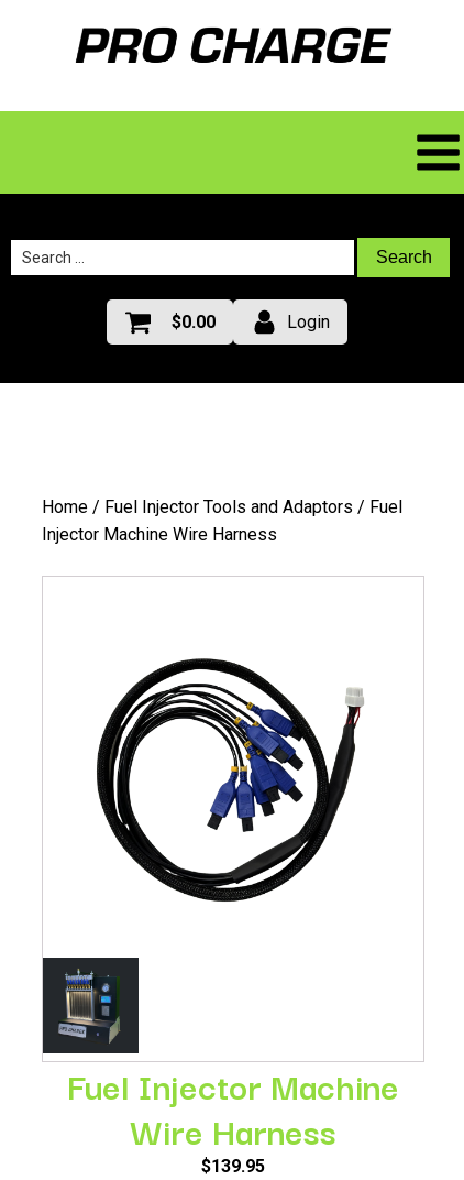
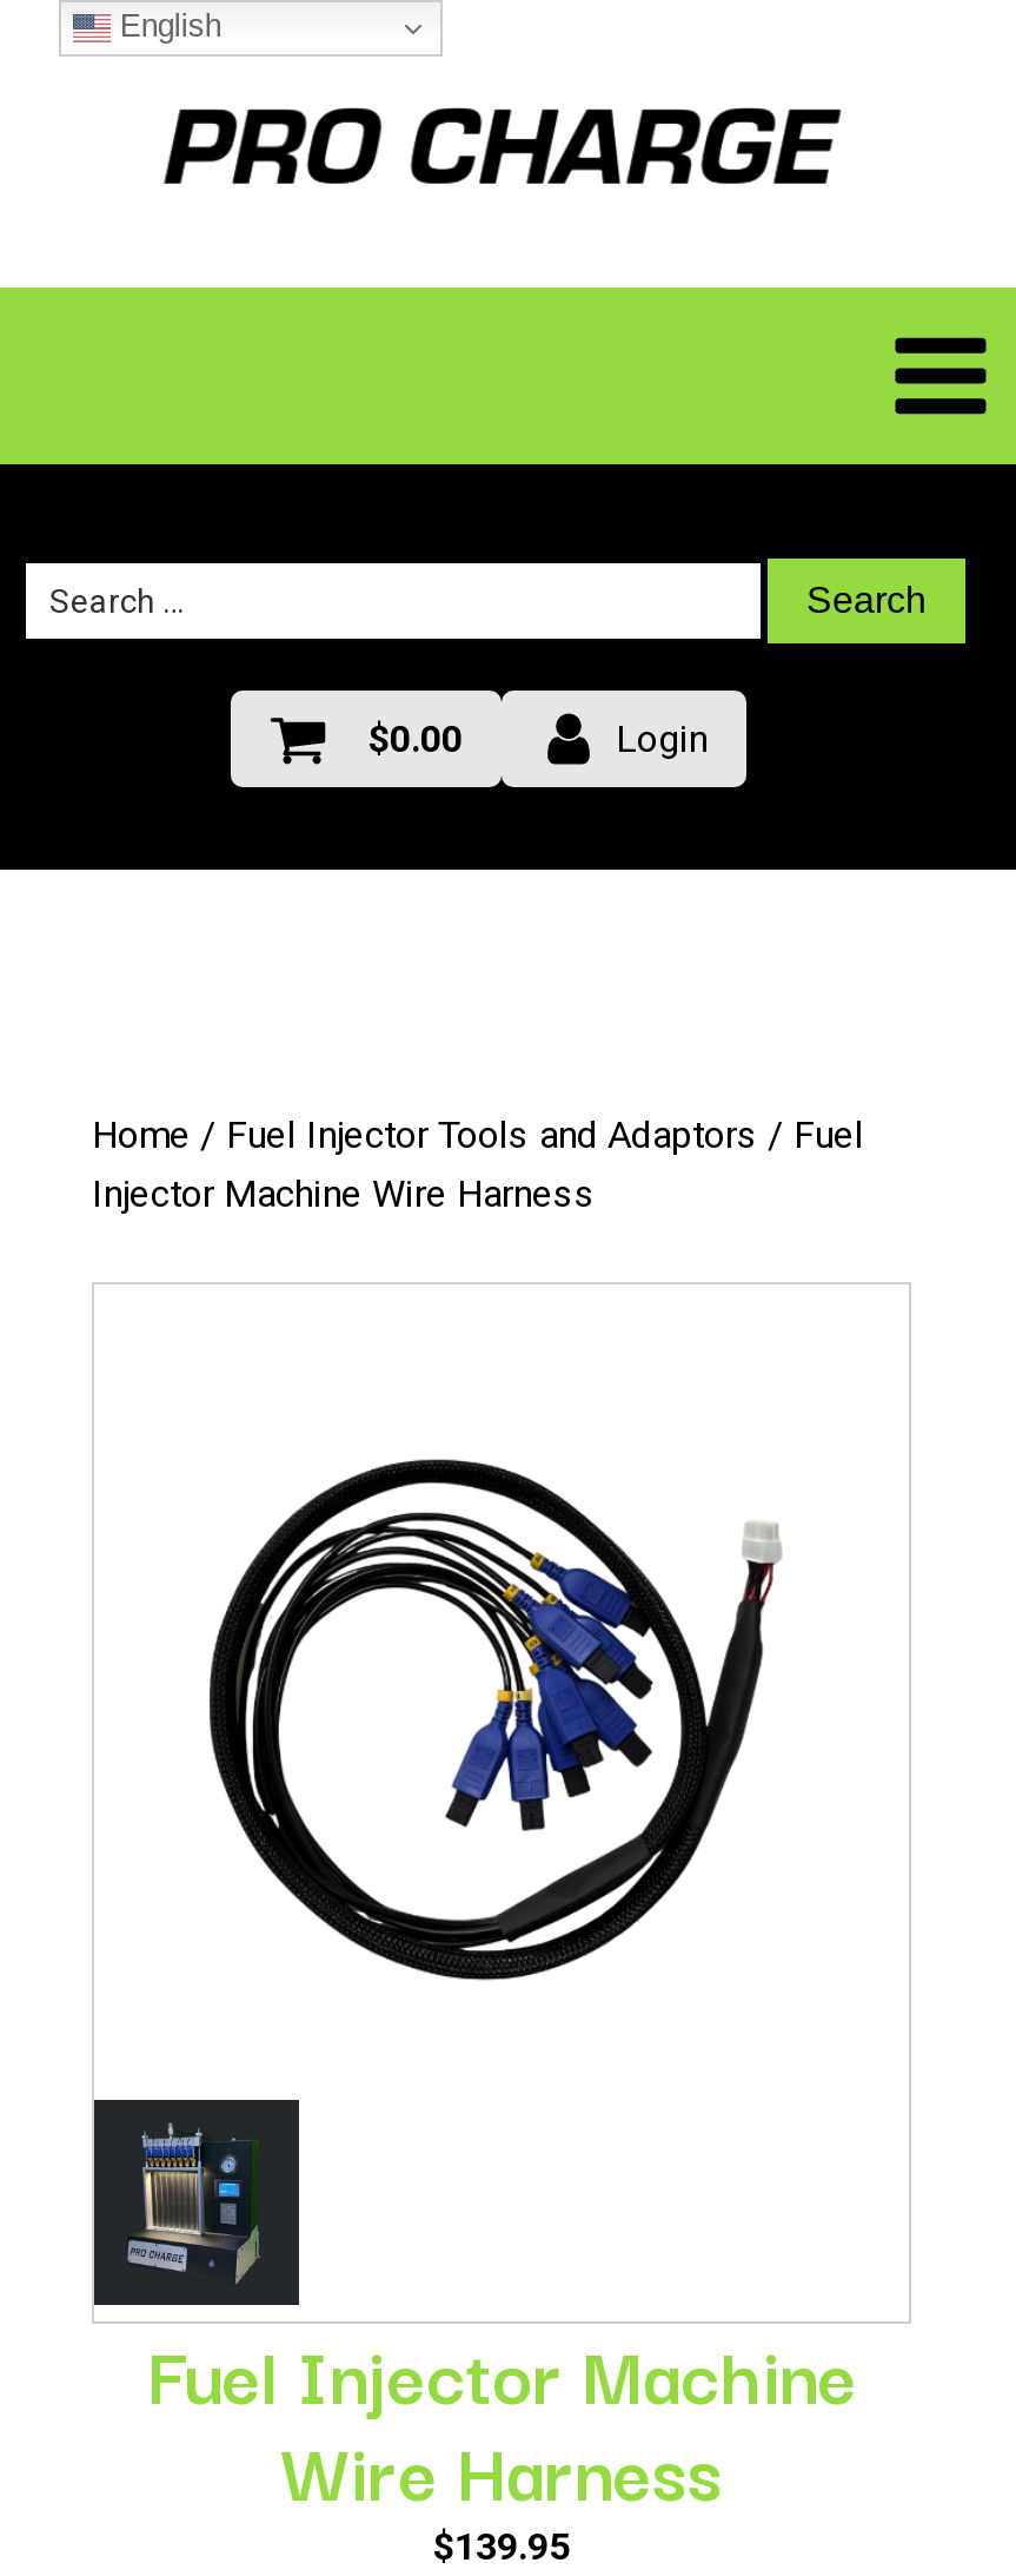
+ English
